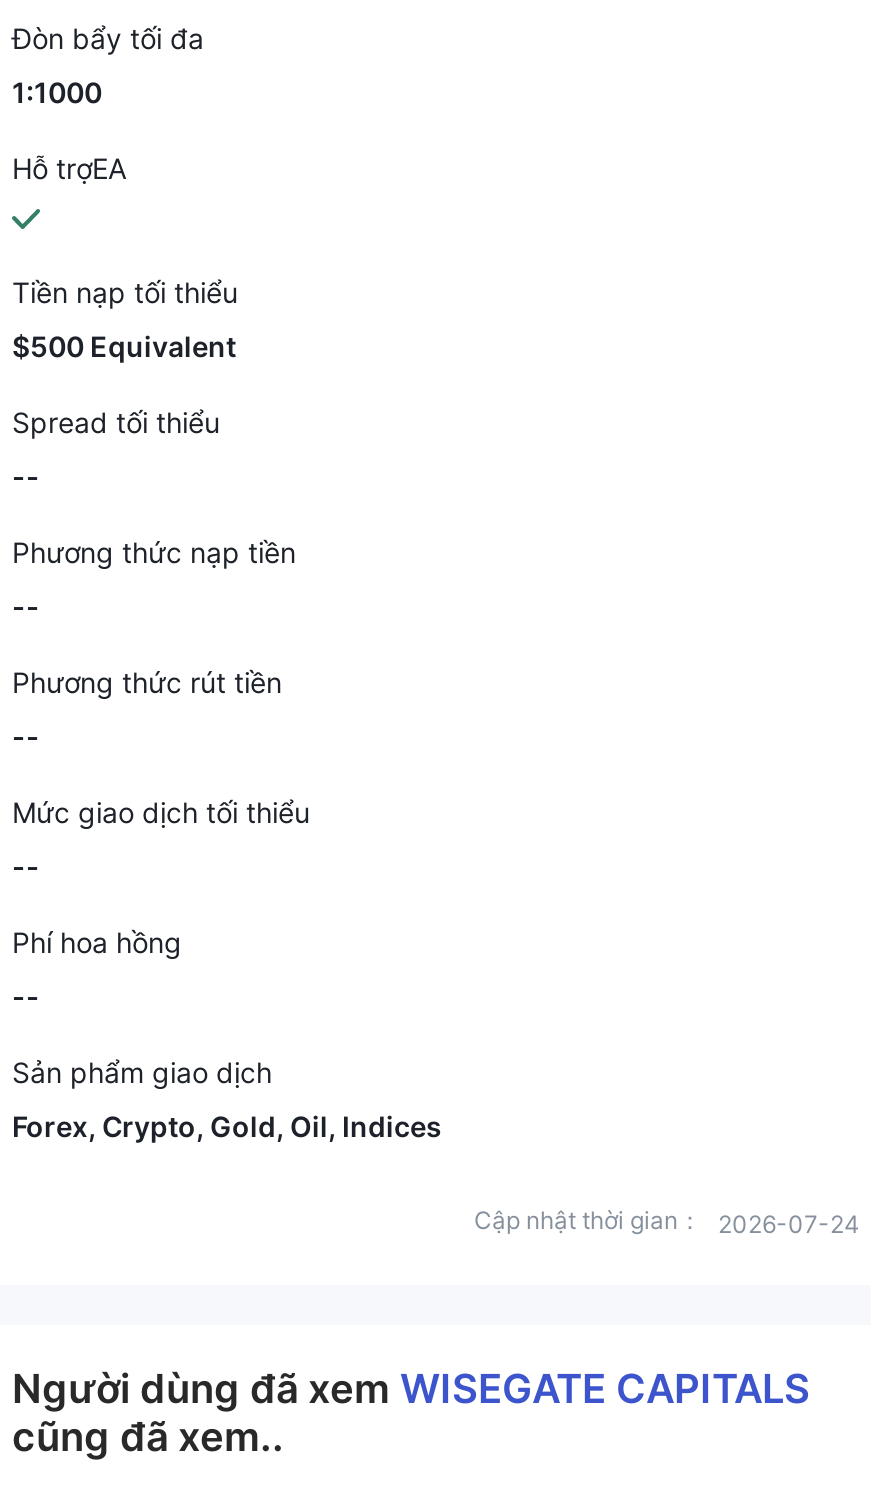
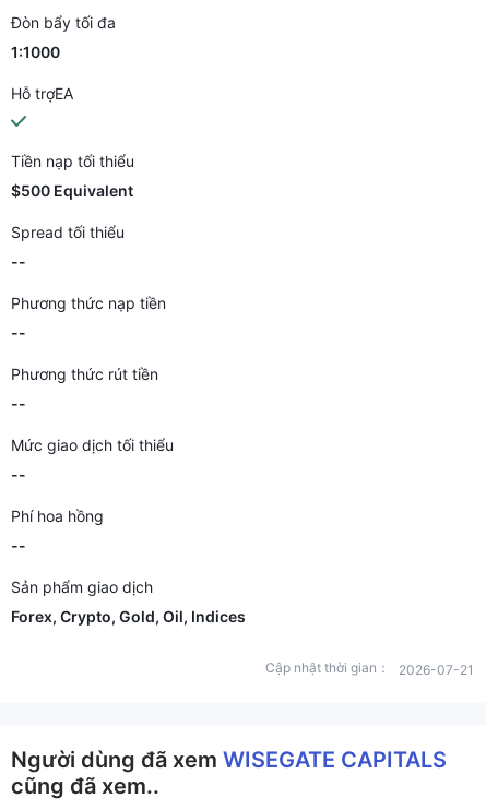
- Cập nhật thời gian： 2026-07-24
+ Cập nhật thời gian： 2026-07-21
